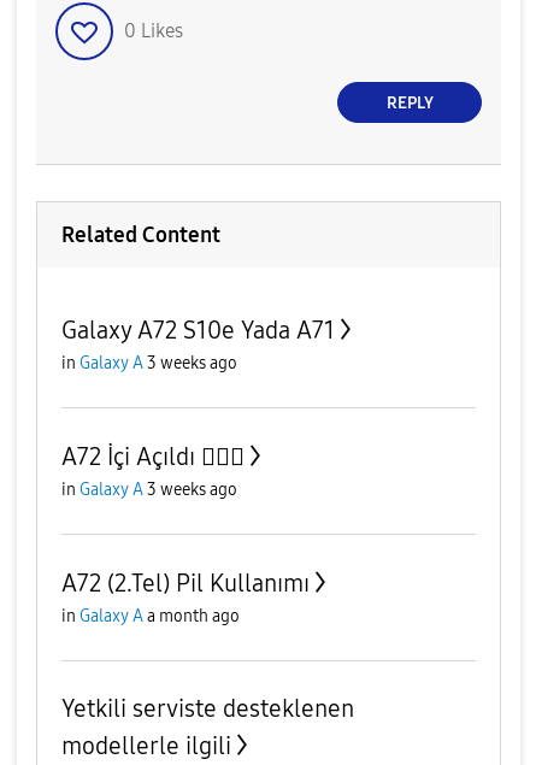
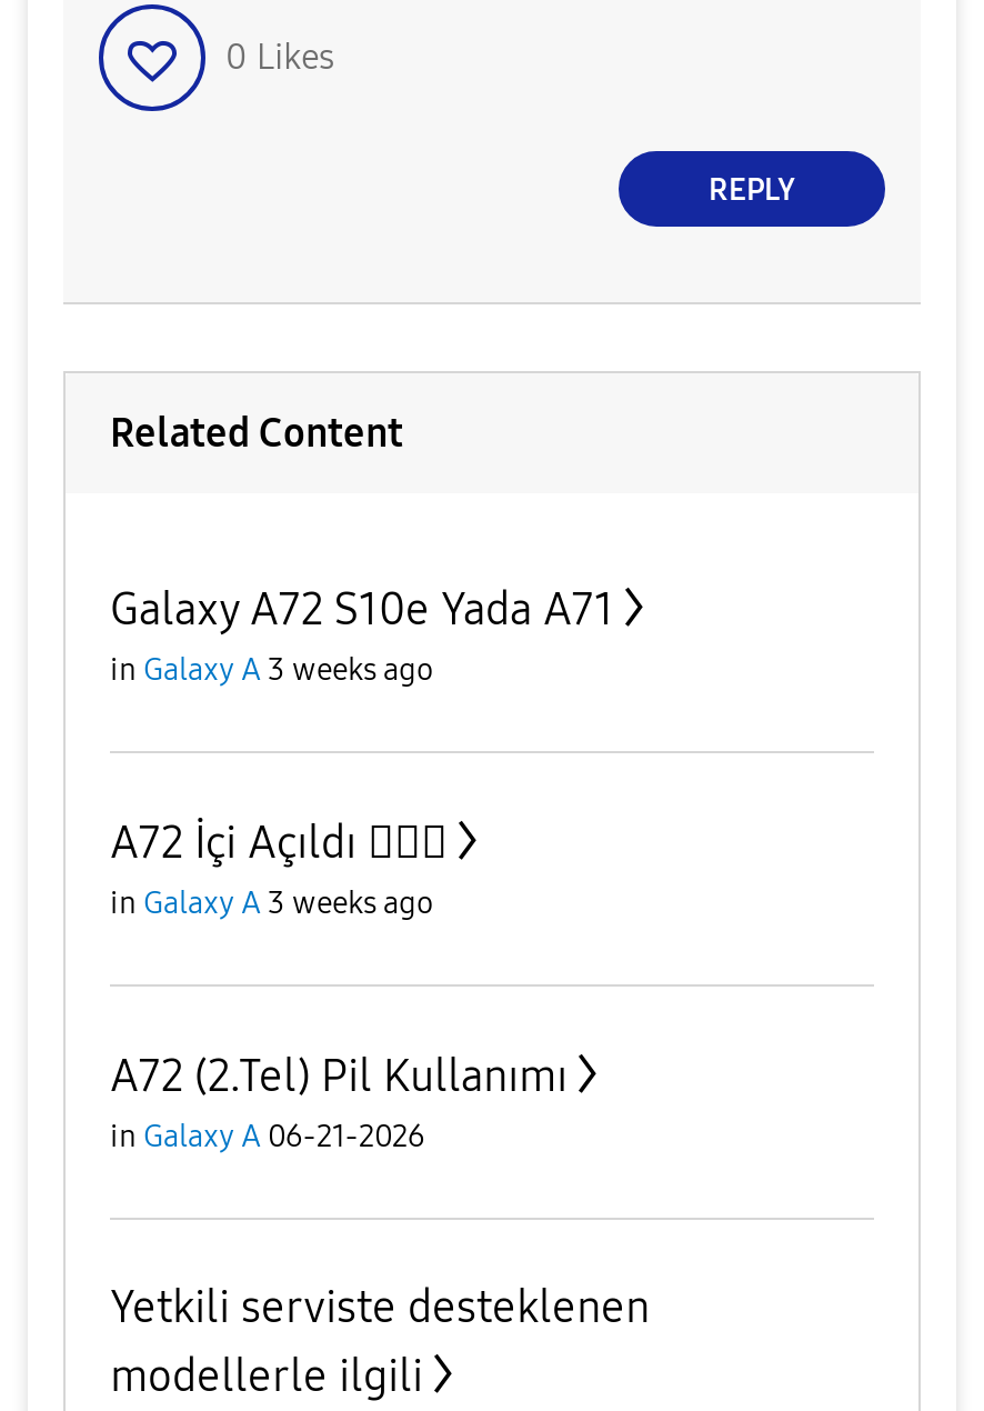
- in Galaxy A a month ago
+ in Galaxy A 06-21-2026
